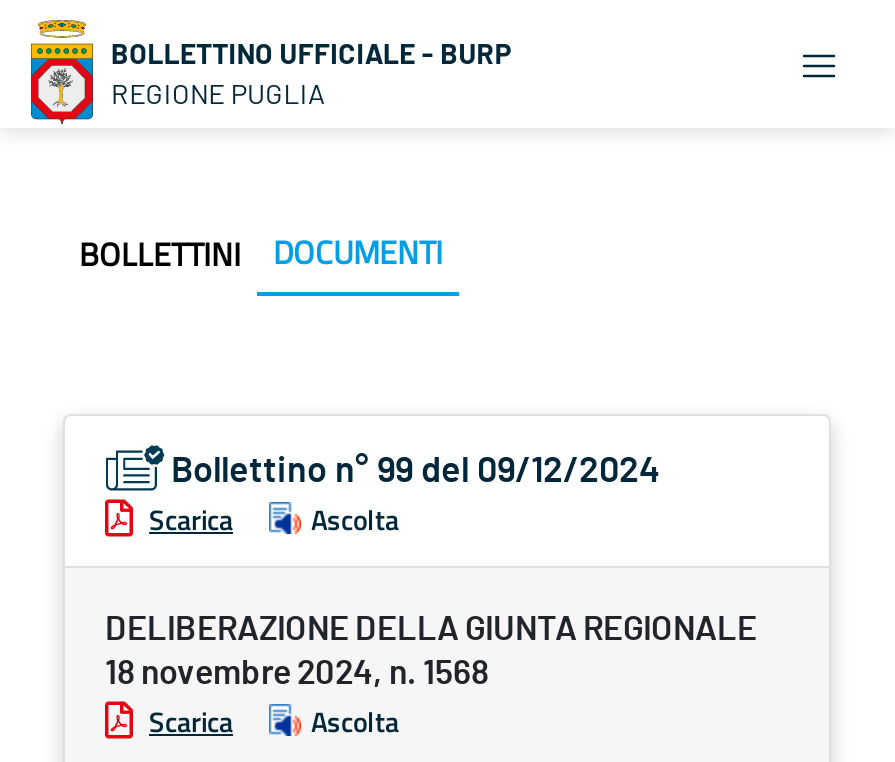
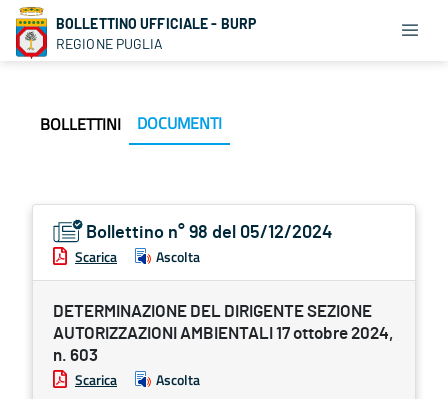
- Bollettino n° 99 del 09/12/2024
+ Bollettino n° 98 del 05/12/2024

- DELIBERAZIONE DELLA GIUNTA REGIONALE
- 18 novembre 2024, n. 1568
+ DETERMINAZIONE DEL DIRIGENTE SEZIONE
+ AUTORIZZAZIONI AMBIENTALI 17 ottobre 2024,
+ n. 603
